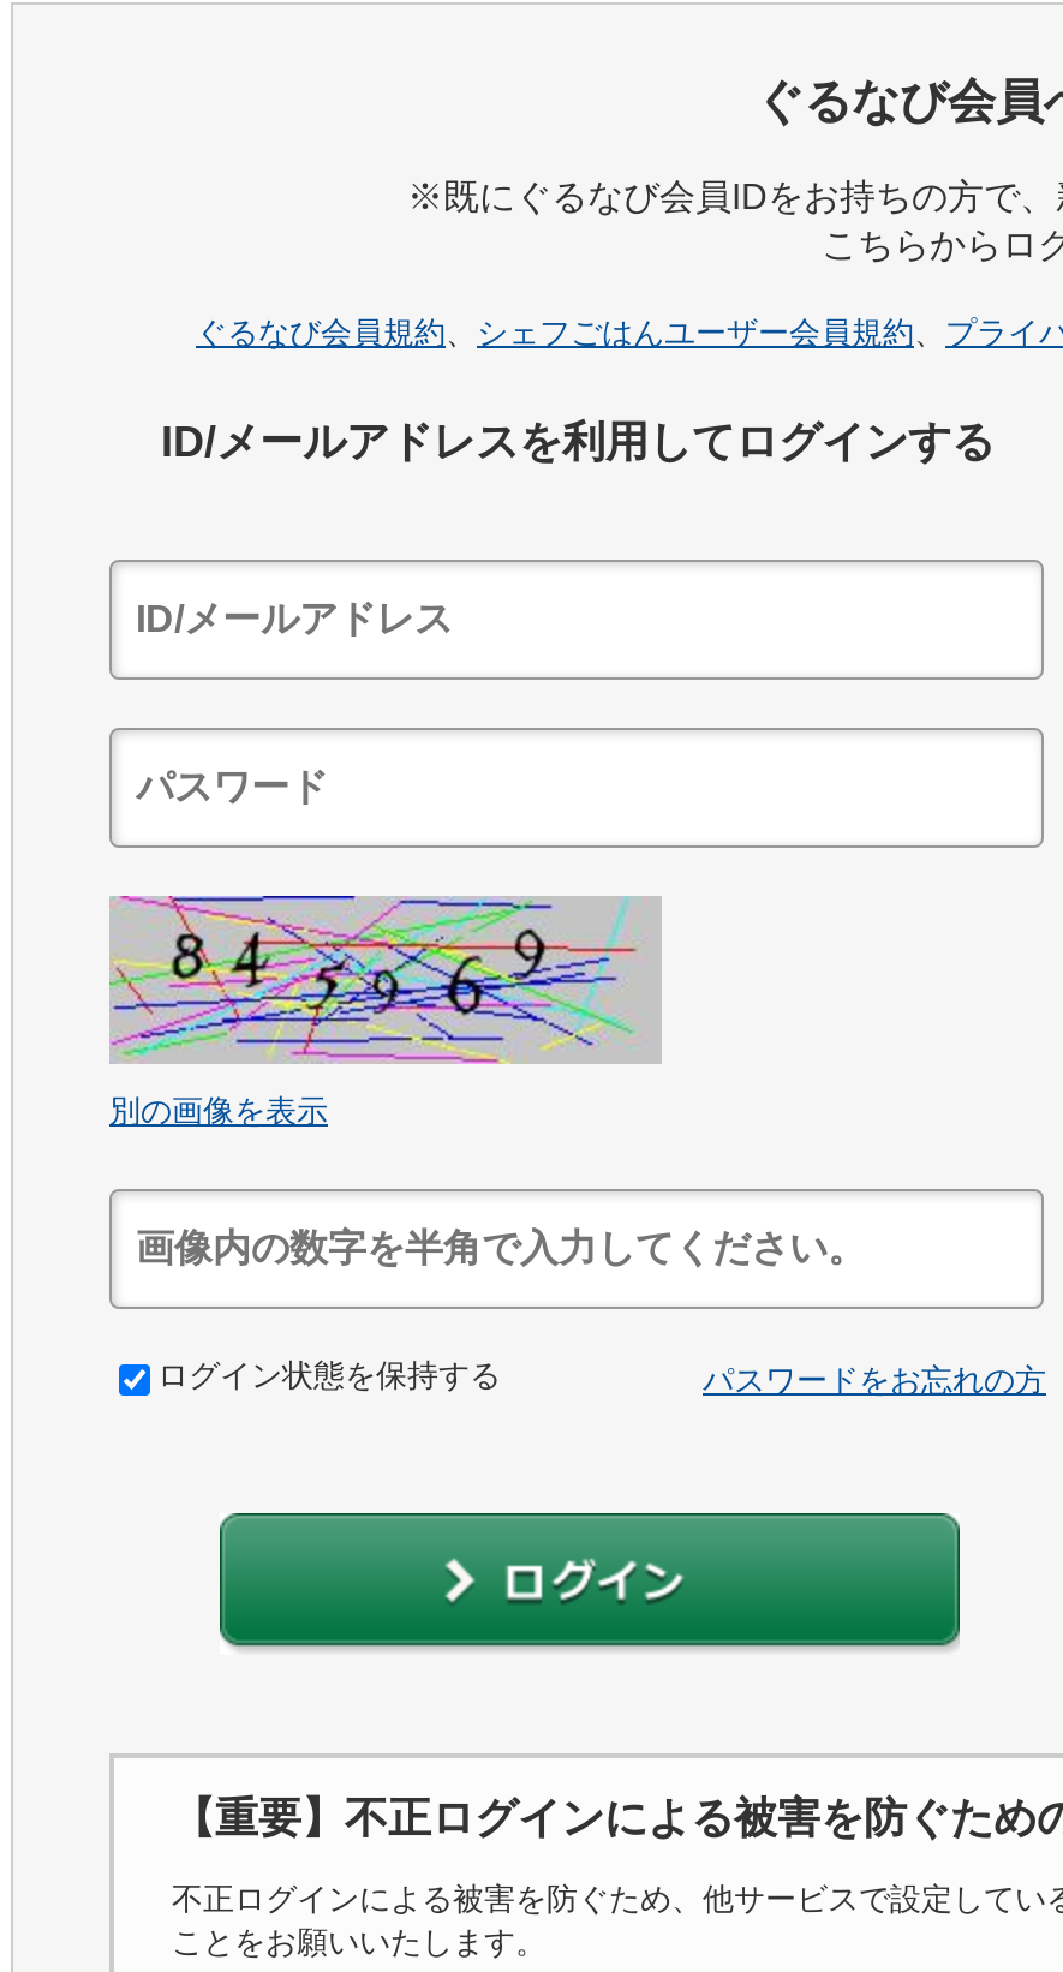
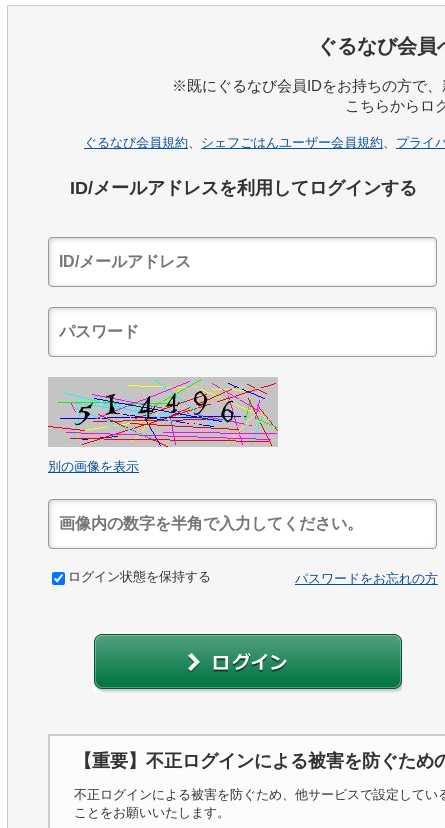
- [image]
+ [image]
